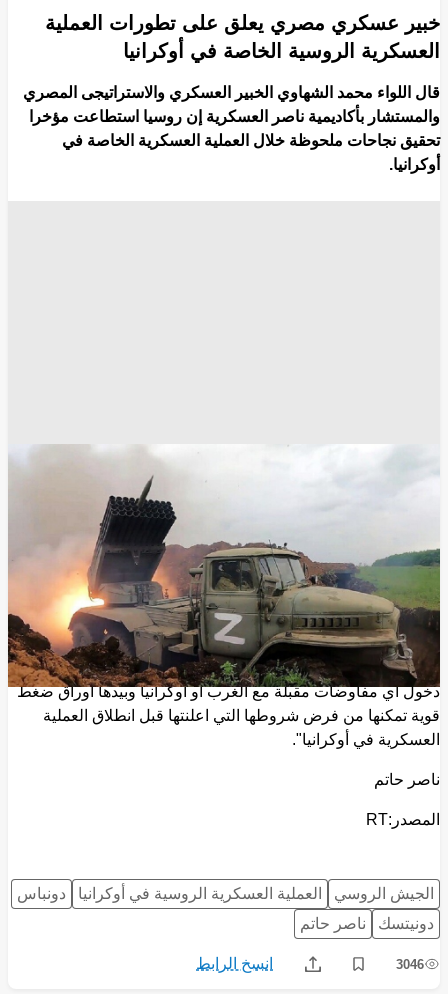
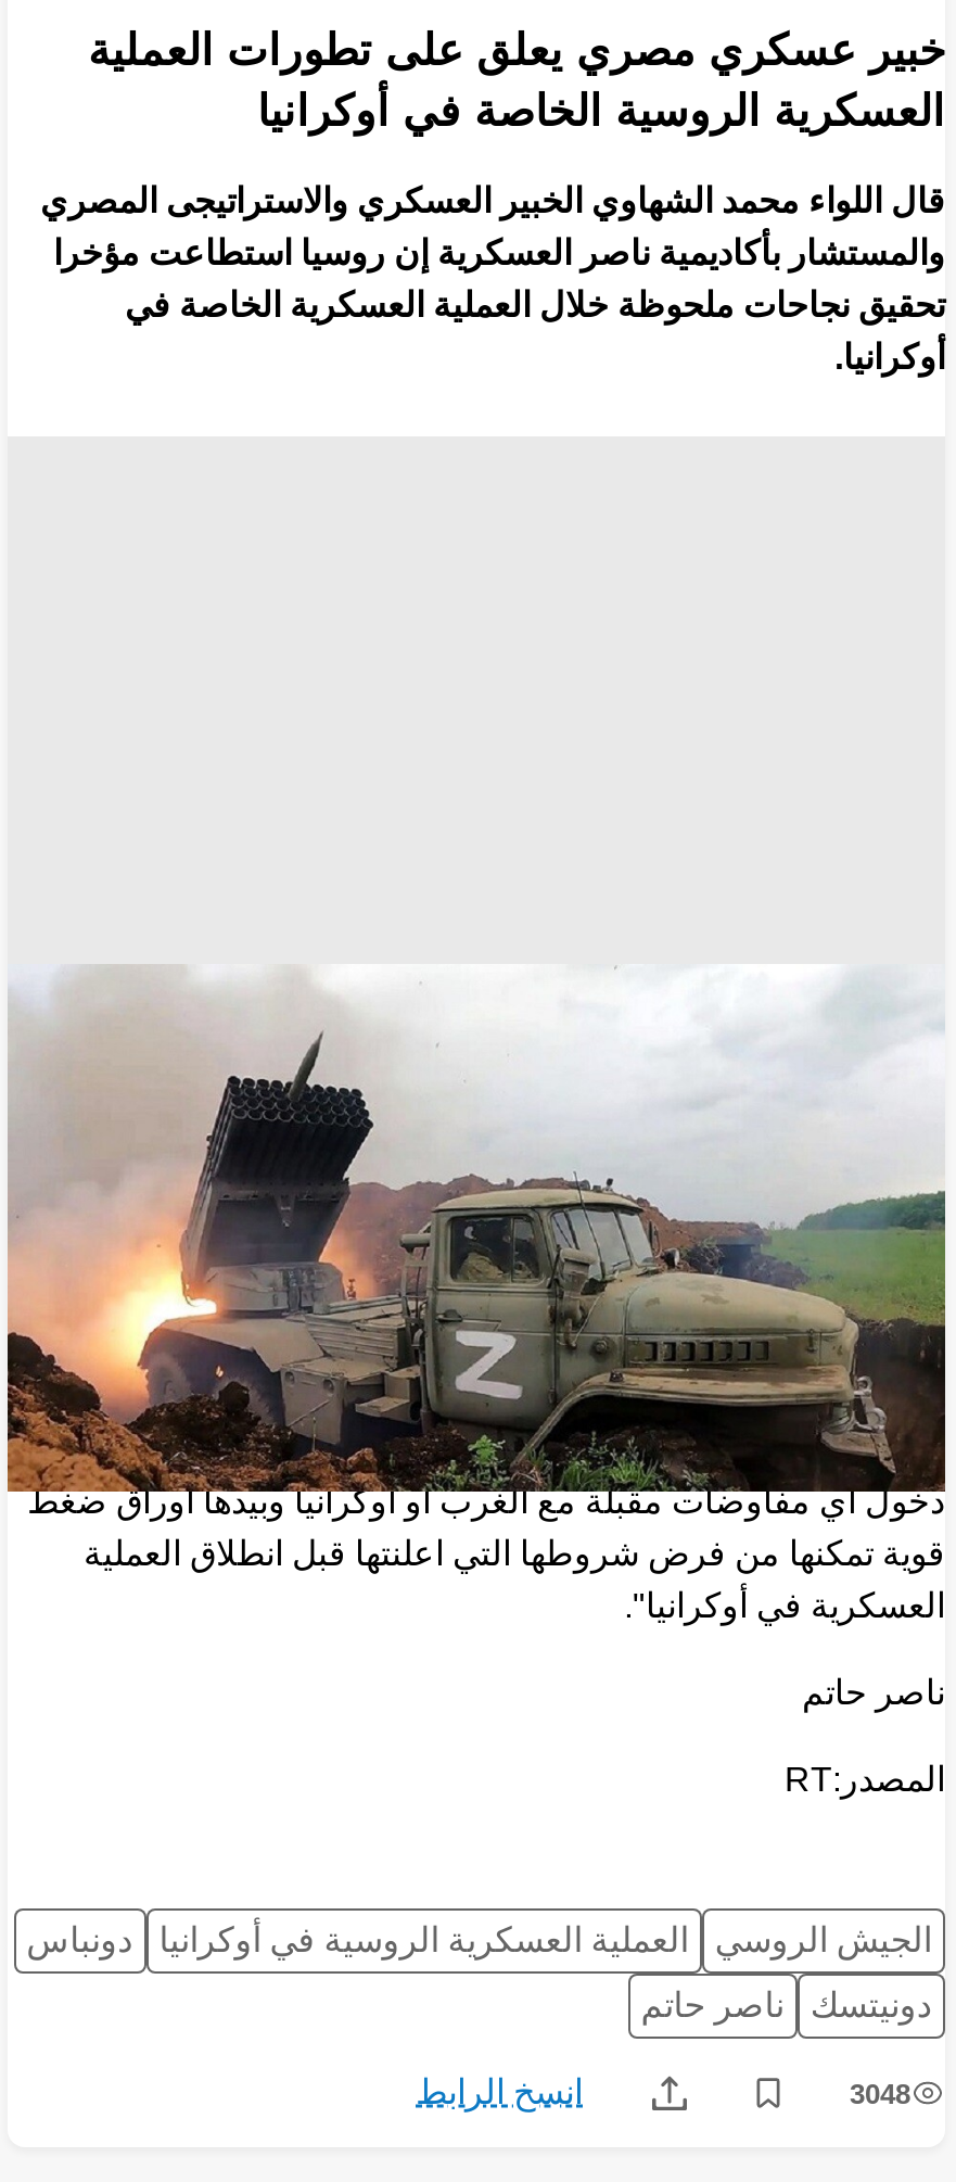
- 3046
+ 3048
